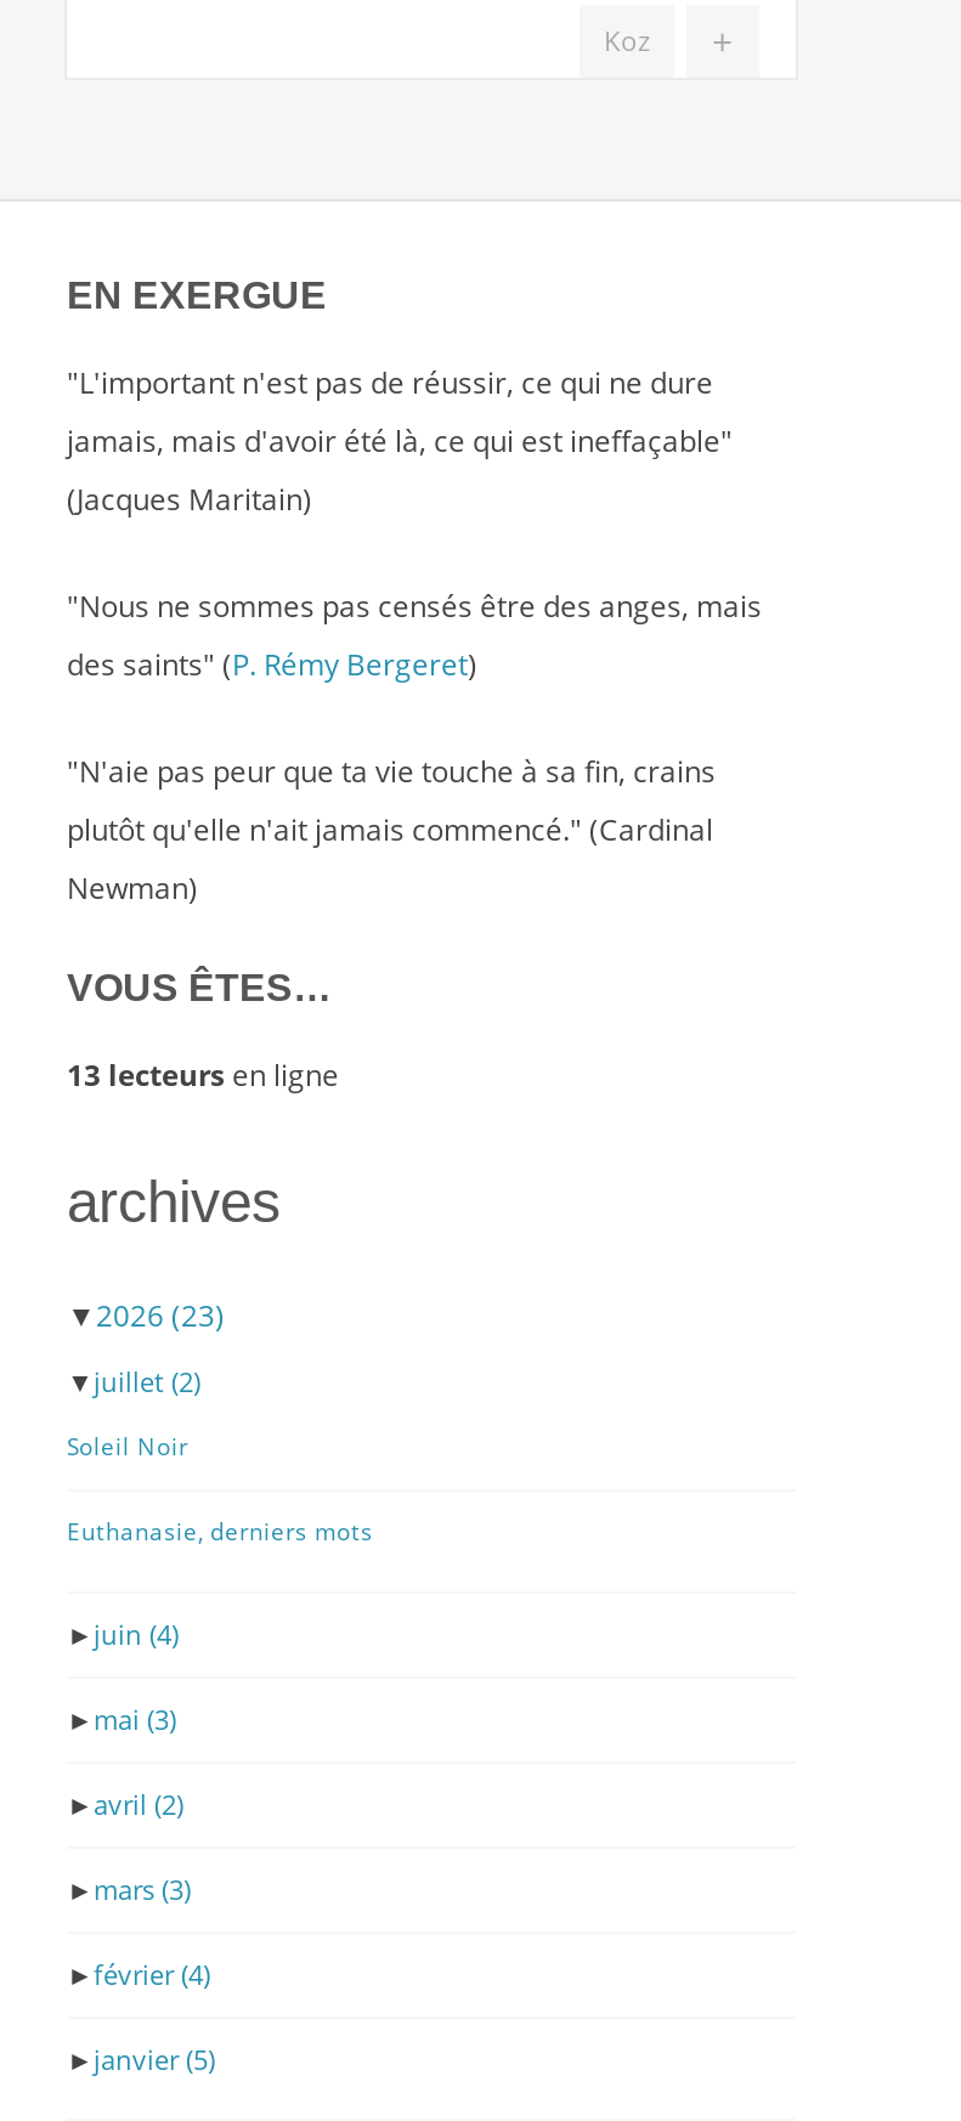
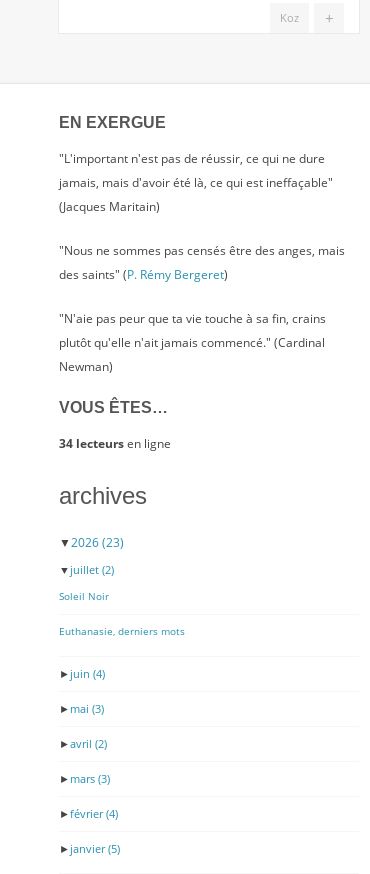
- 13 lecteurs en ligne
+ 34 lecteurs en ligne
